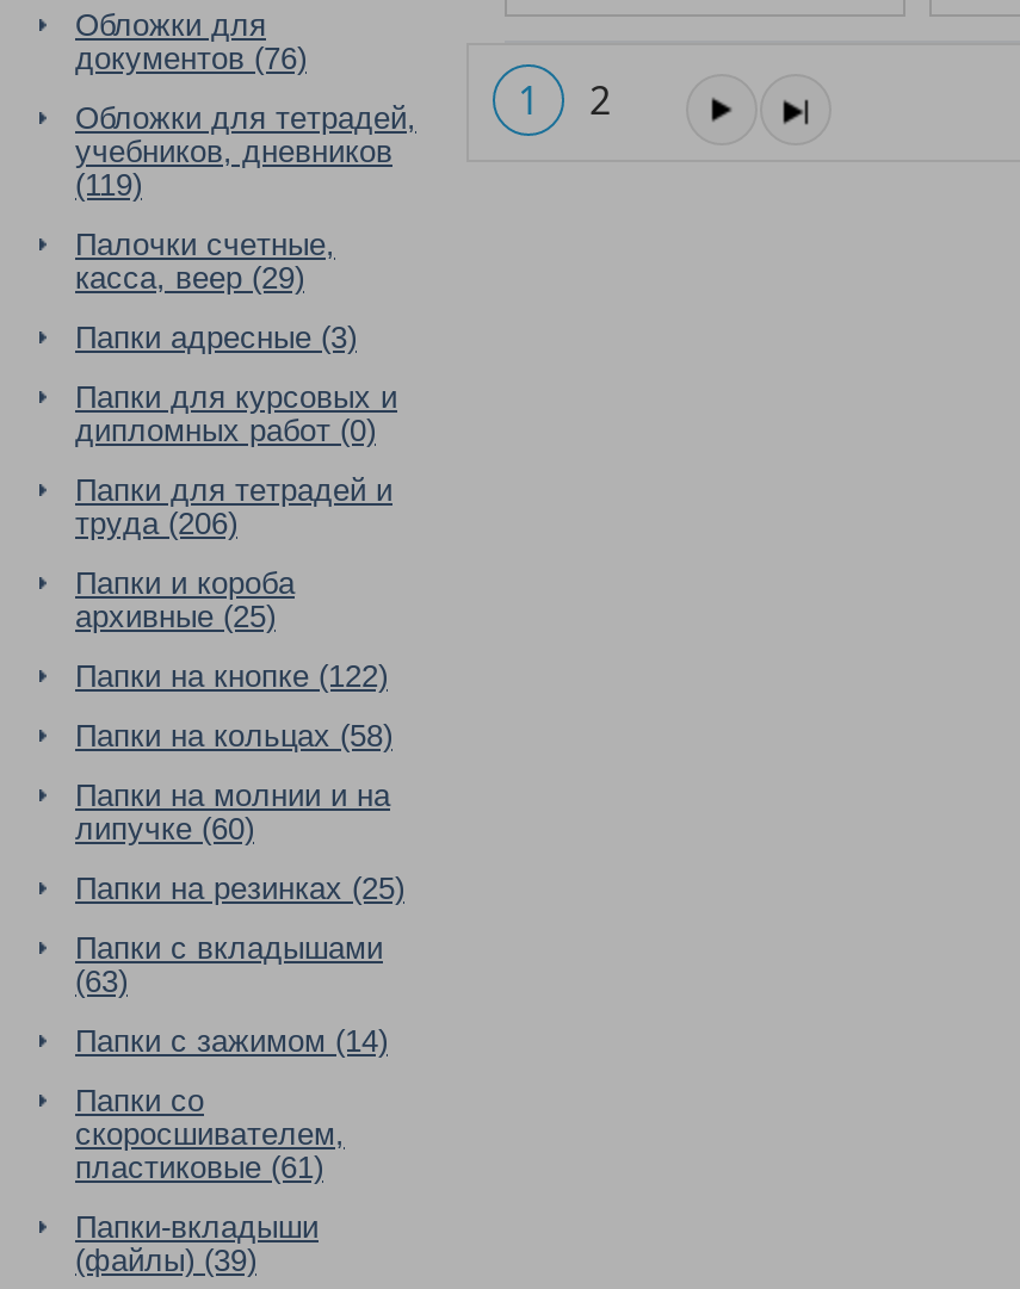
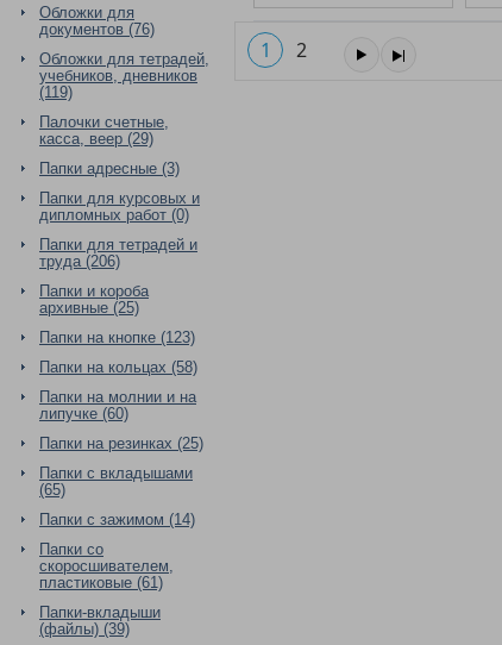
- Папки на кнопке (122)
+ Папки на кнопке (123)

- (63)
+ (65)
